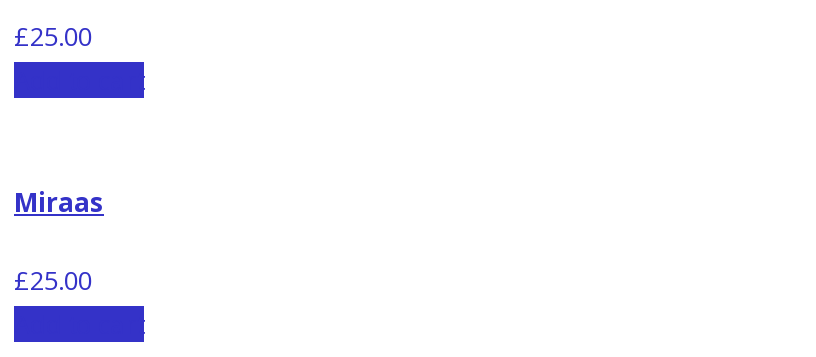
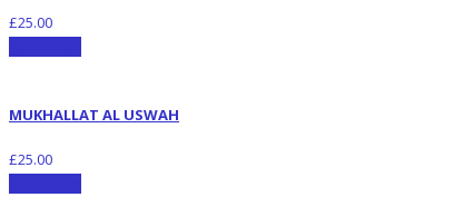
- Miraas
+ MUKHALLAT AL USWAH
